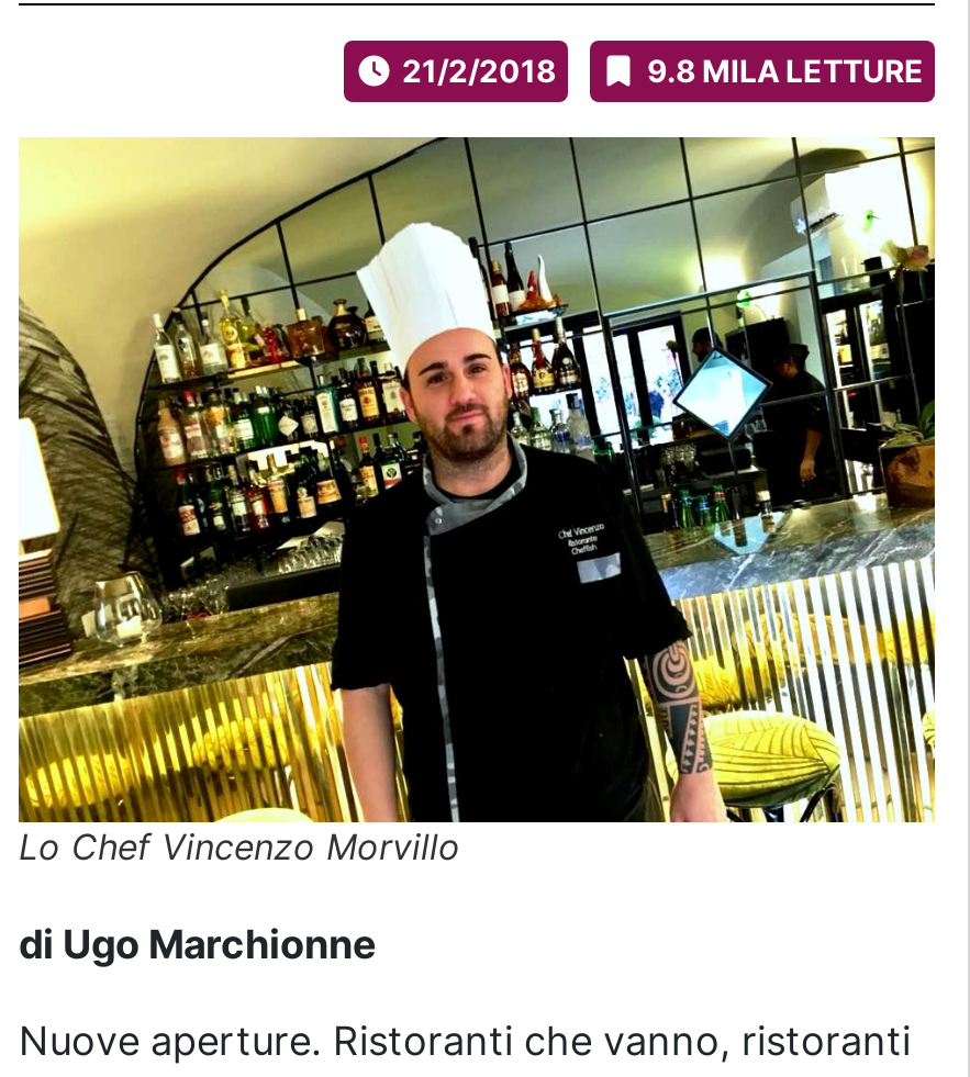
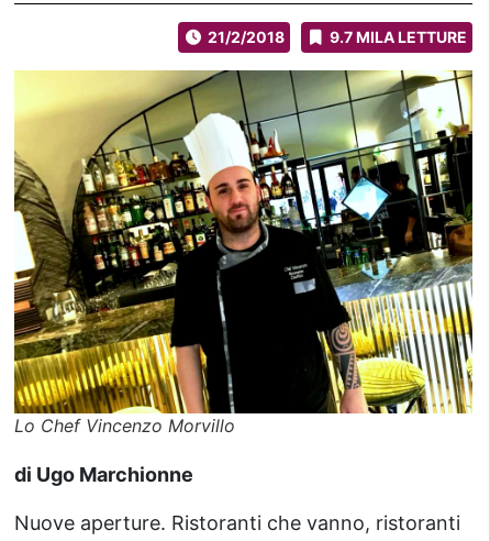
- 9.8 MILA LETTURE
+ 9.7 MILA LETTURE
